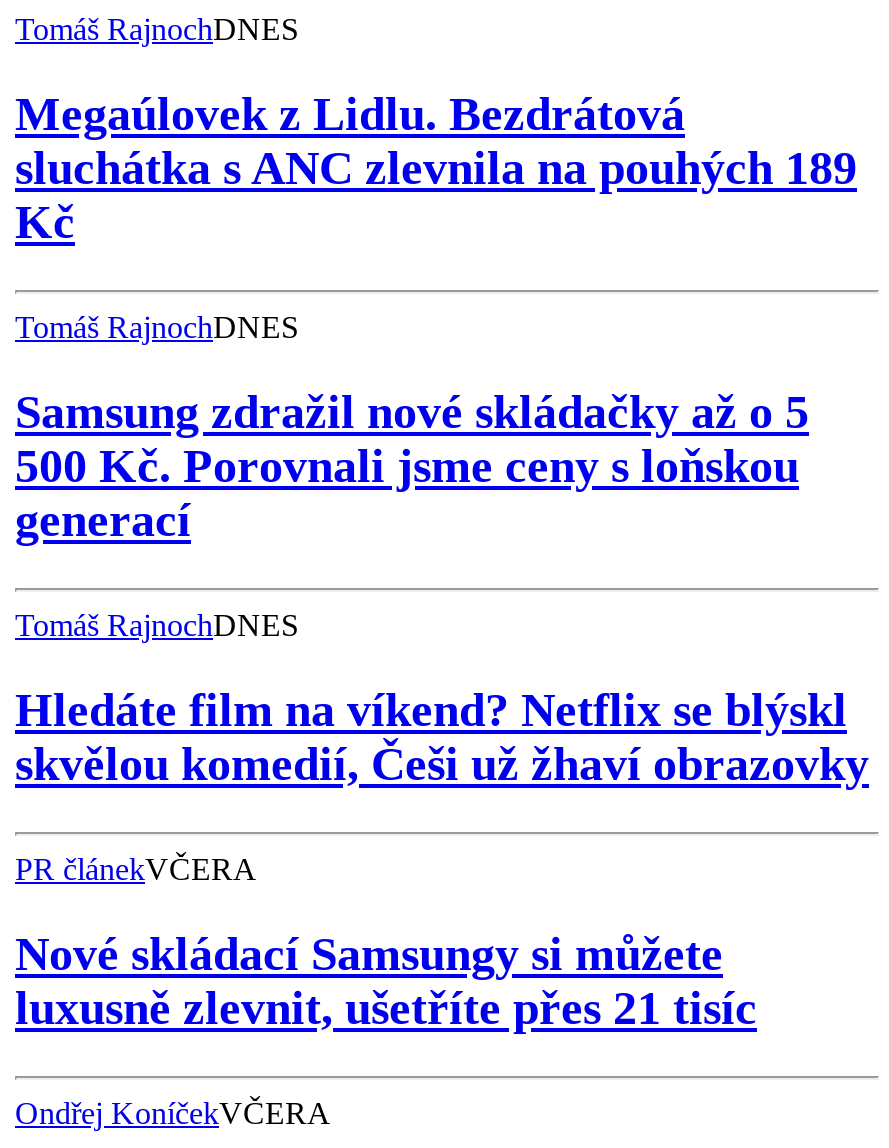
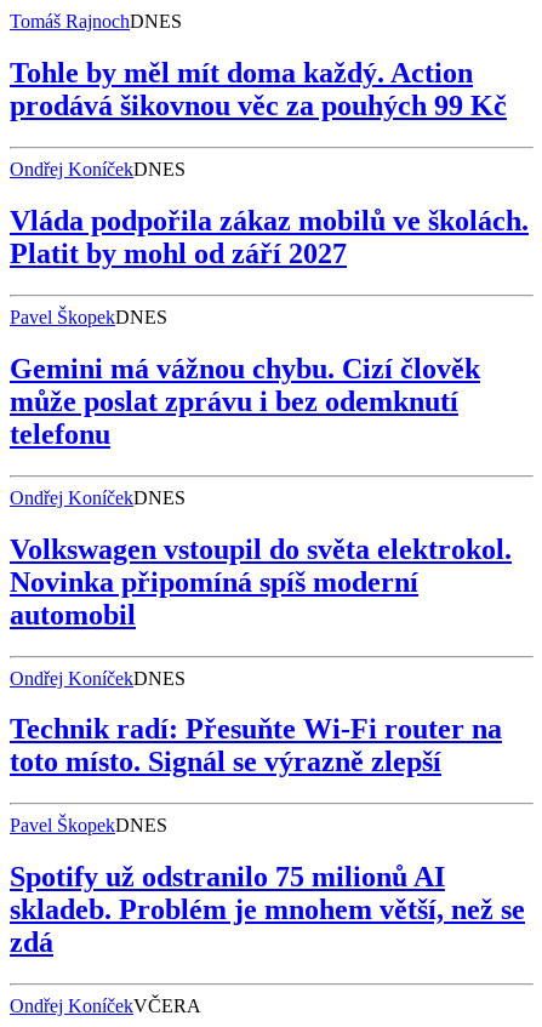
- Megaúlovek z Lidlu. Bezdrátová
- sluchátka s ANC zlevnila na pouhých 189
- Kč
- Tomáš RajnochDNES
- Samsung zdražil nové skládačky až o 5
- 500 Kč. Porovnali jsme ceny s loňskou
- generací
- Tomáš RajnochDNES
- Hledáte film na víkend? Netflix se blýskl
- skvělou komedií, Češi už žhaví obrazovky
- PR článekVČERA
- Nové skládací Samsungy si můžete
- luxusně zlevnit, ušetříte přes 21 tisíc
+ Tohle by měl mít doma každý. Action
+ prodává šikovnou věc za pouhých 99 Kč
+ Ondřej KoníčekDNES
+ Vláda podpořila zákaz mobilů ve školách.
+ Platit by mohl od září 2027
+ Pavel ŠkopekDNES
+ Gemini má vážnou chybu. Cizí člověk
+ může poslat zprávu i bez odemknutí
+ telefonu
+ Ondřej KoníčekDNES
+ Volkswagen vstoupil do světa elektrokol.
+ Novinka připomíná spíš moderní
+ automobil
+ Ondřej KoníčekDNES
+ Technik radí: Přesuňte Wi-Fi router na
+ toto místo. Signál se výrazně zlepší
+ Pavel ŠkopekDNES
+ Spotify už odstranilo 75 milionů AI
+ skladeb. Problém je mnohem větší, než se
+ zdá
